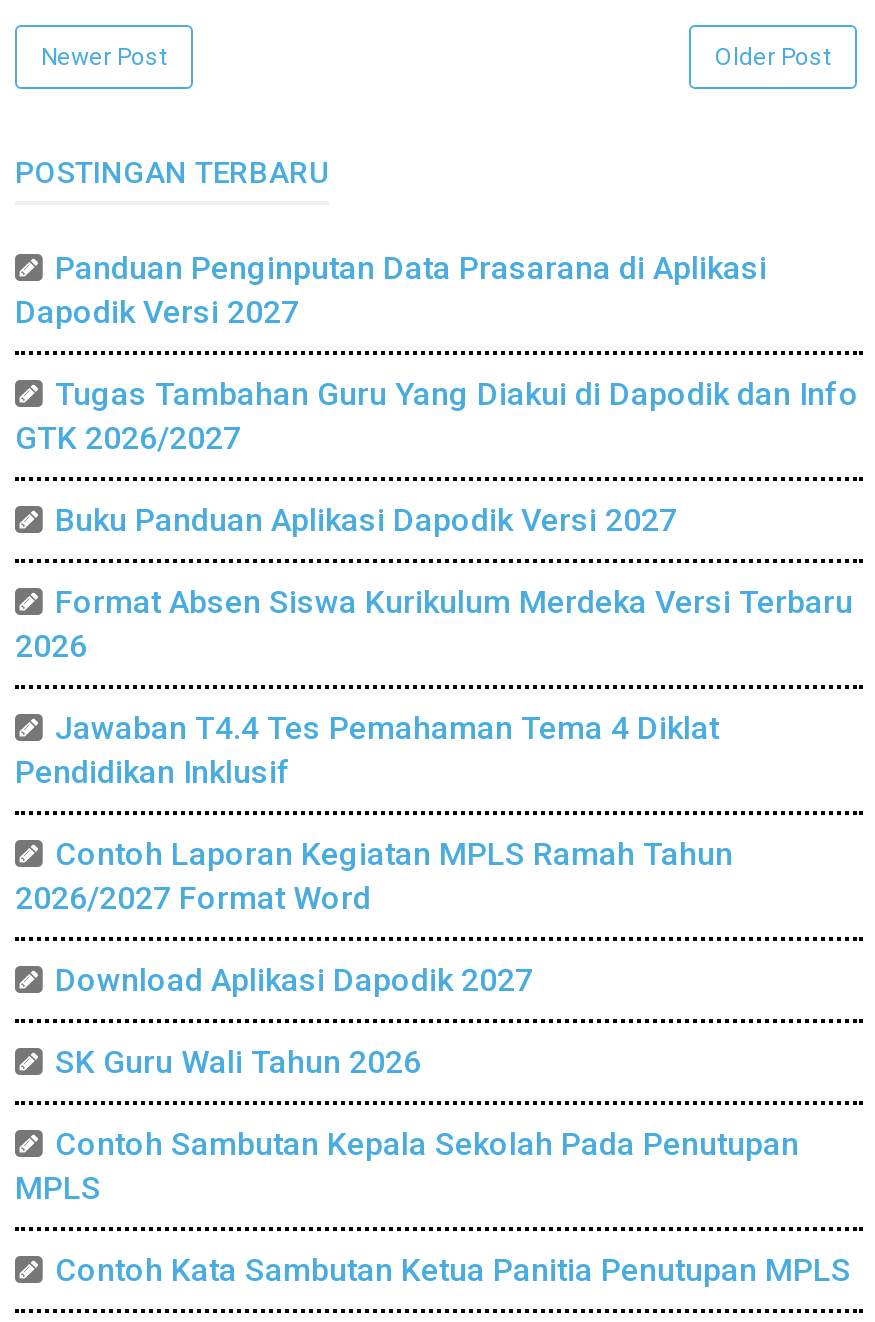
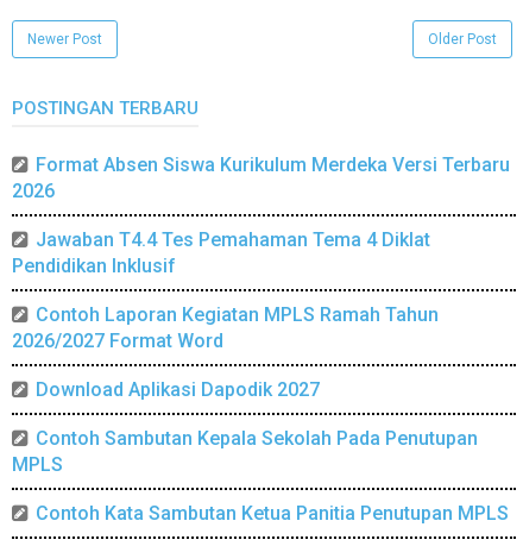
- Panduan Penginputan Data Prasarana di Aplikasi
- Dapodik Versi 2027
- Tugas Tambahan Guru Yang Diakui di Dapodik dan Info
- GTK 2026/2027
- Buku Panduan Aplikasi Dapodik Versi 2027

- SK Guru Wali Tahun 2026
